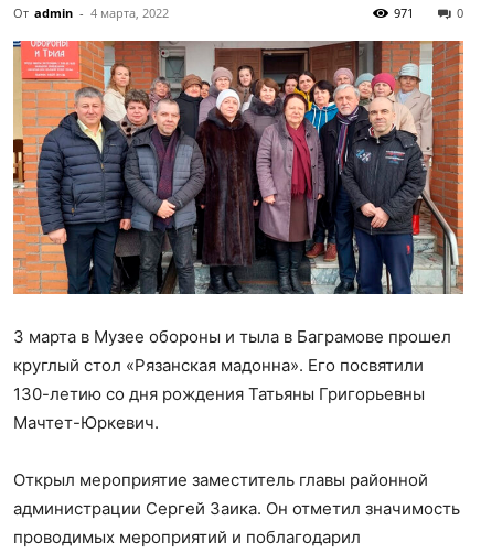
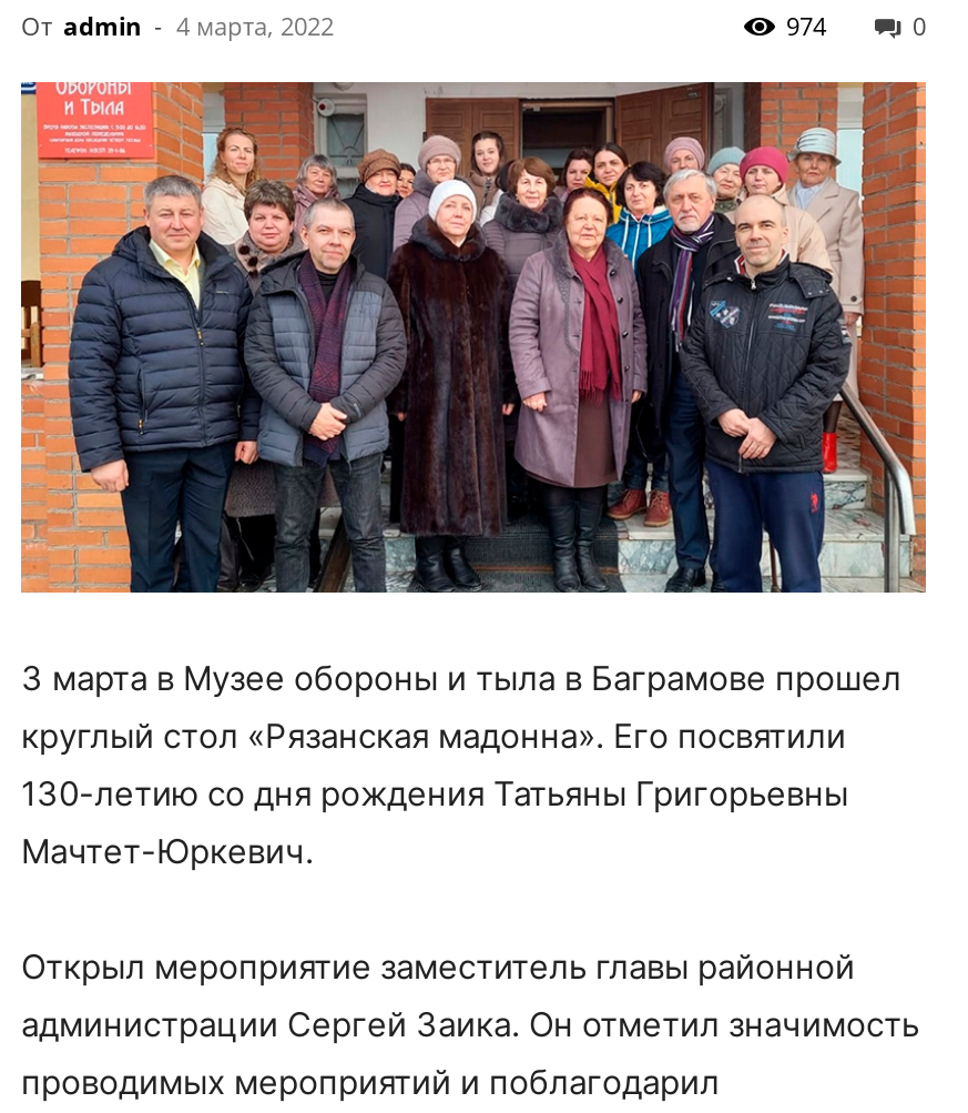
- 971
+ 974
